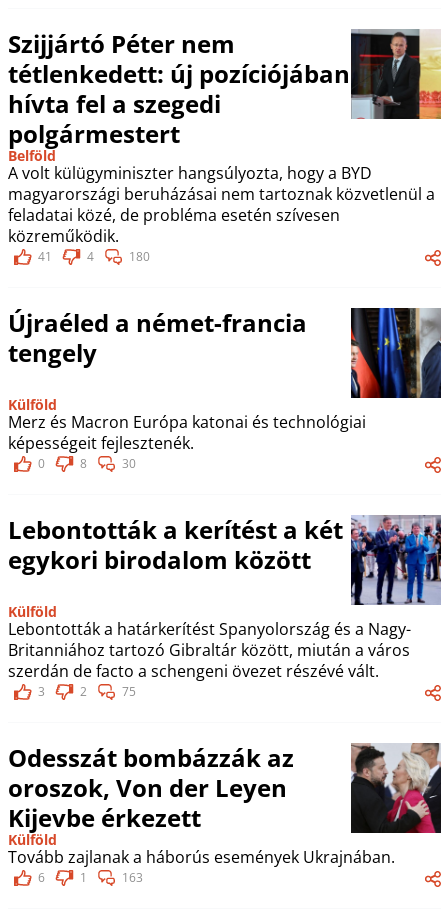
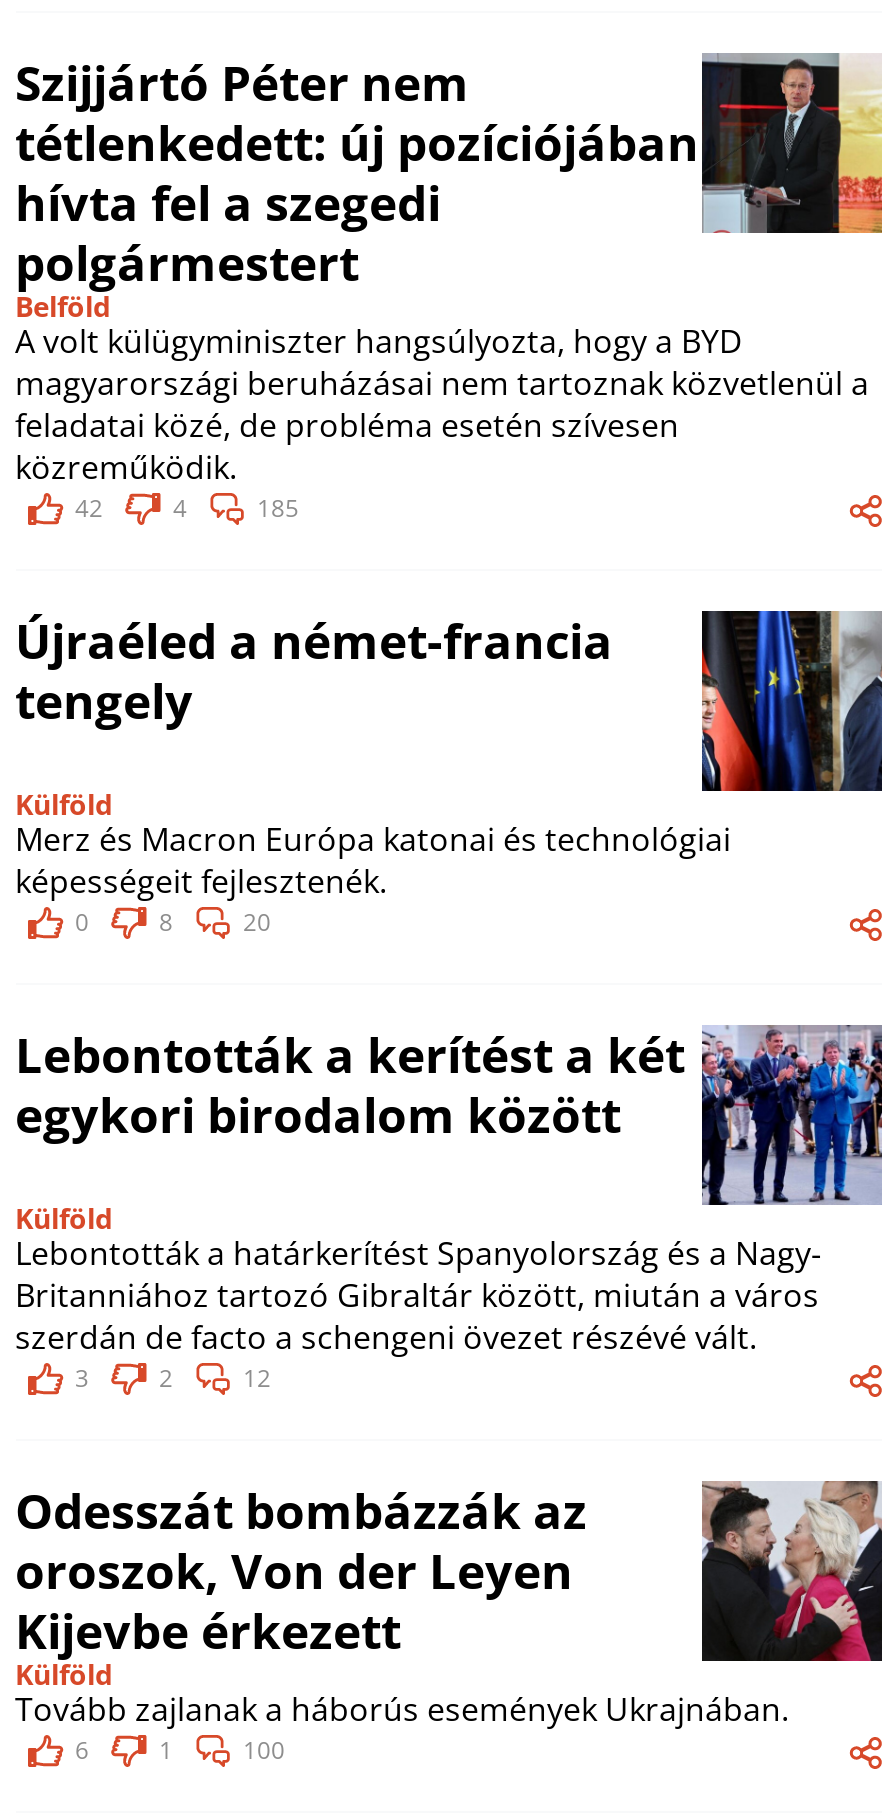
- 41
+ 42

- 180
+ 185

- 30
+ 20

- 75
+ 12

- 163
+ 100
